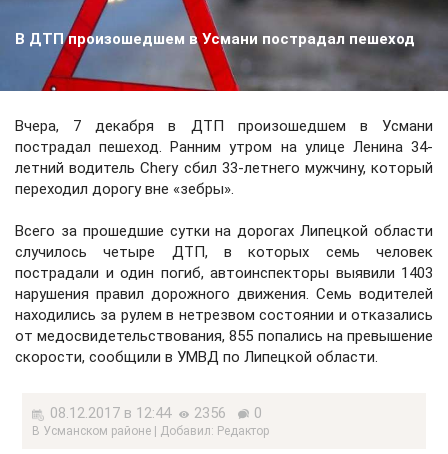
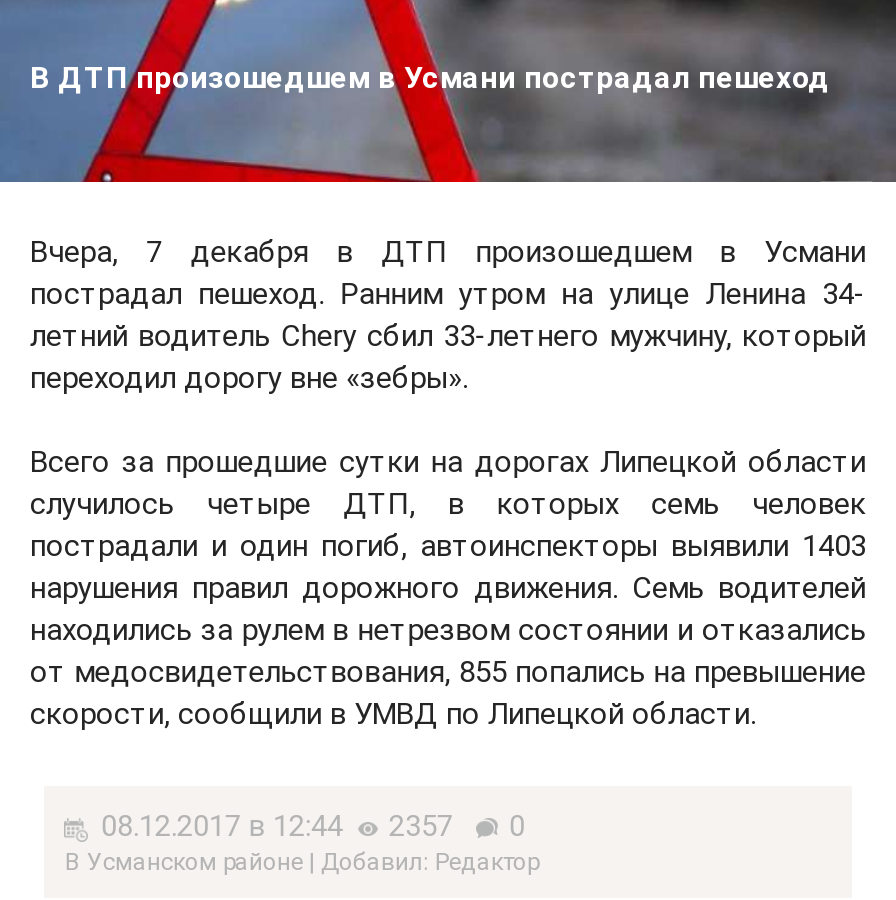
- 08.12.2017 в 12:44 2356 0
+ 08.12.2017 в 12:44 2357 0
